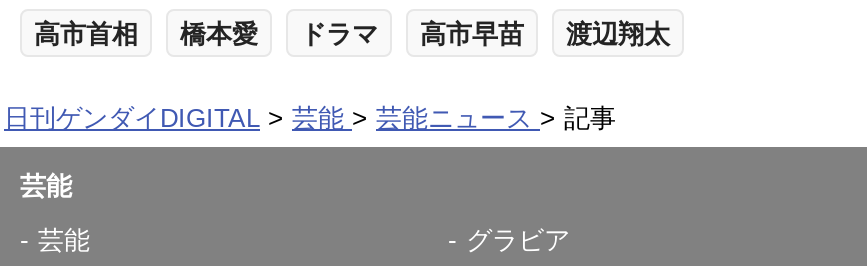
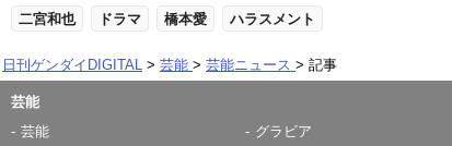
- 高市首相
- 橋本愛
+ 二宮和也

- 高市早苗
- 渡辺翔太
+ 橋本愛
+ ハラスメント
